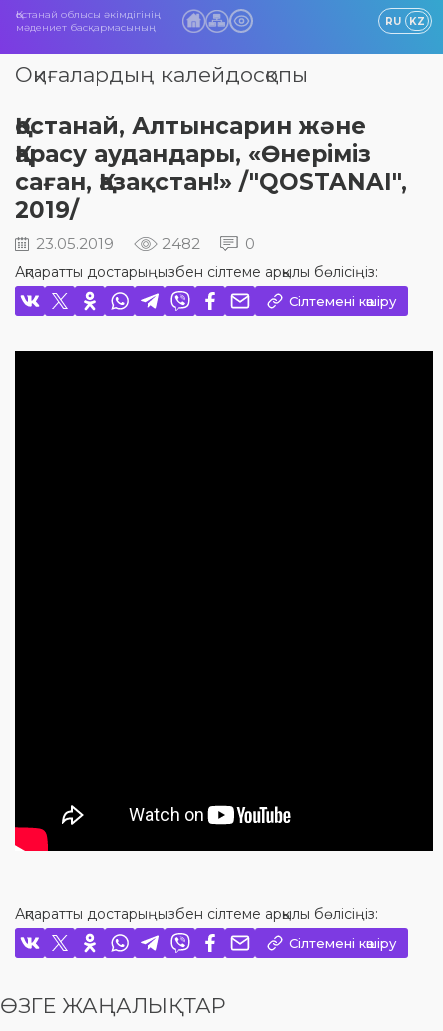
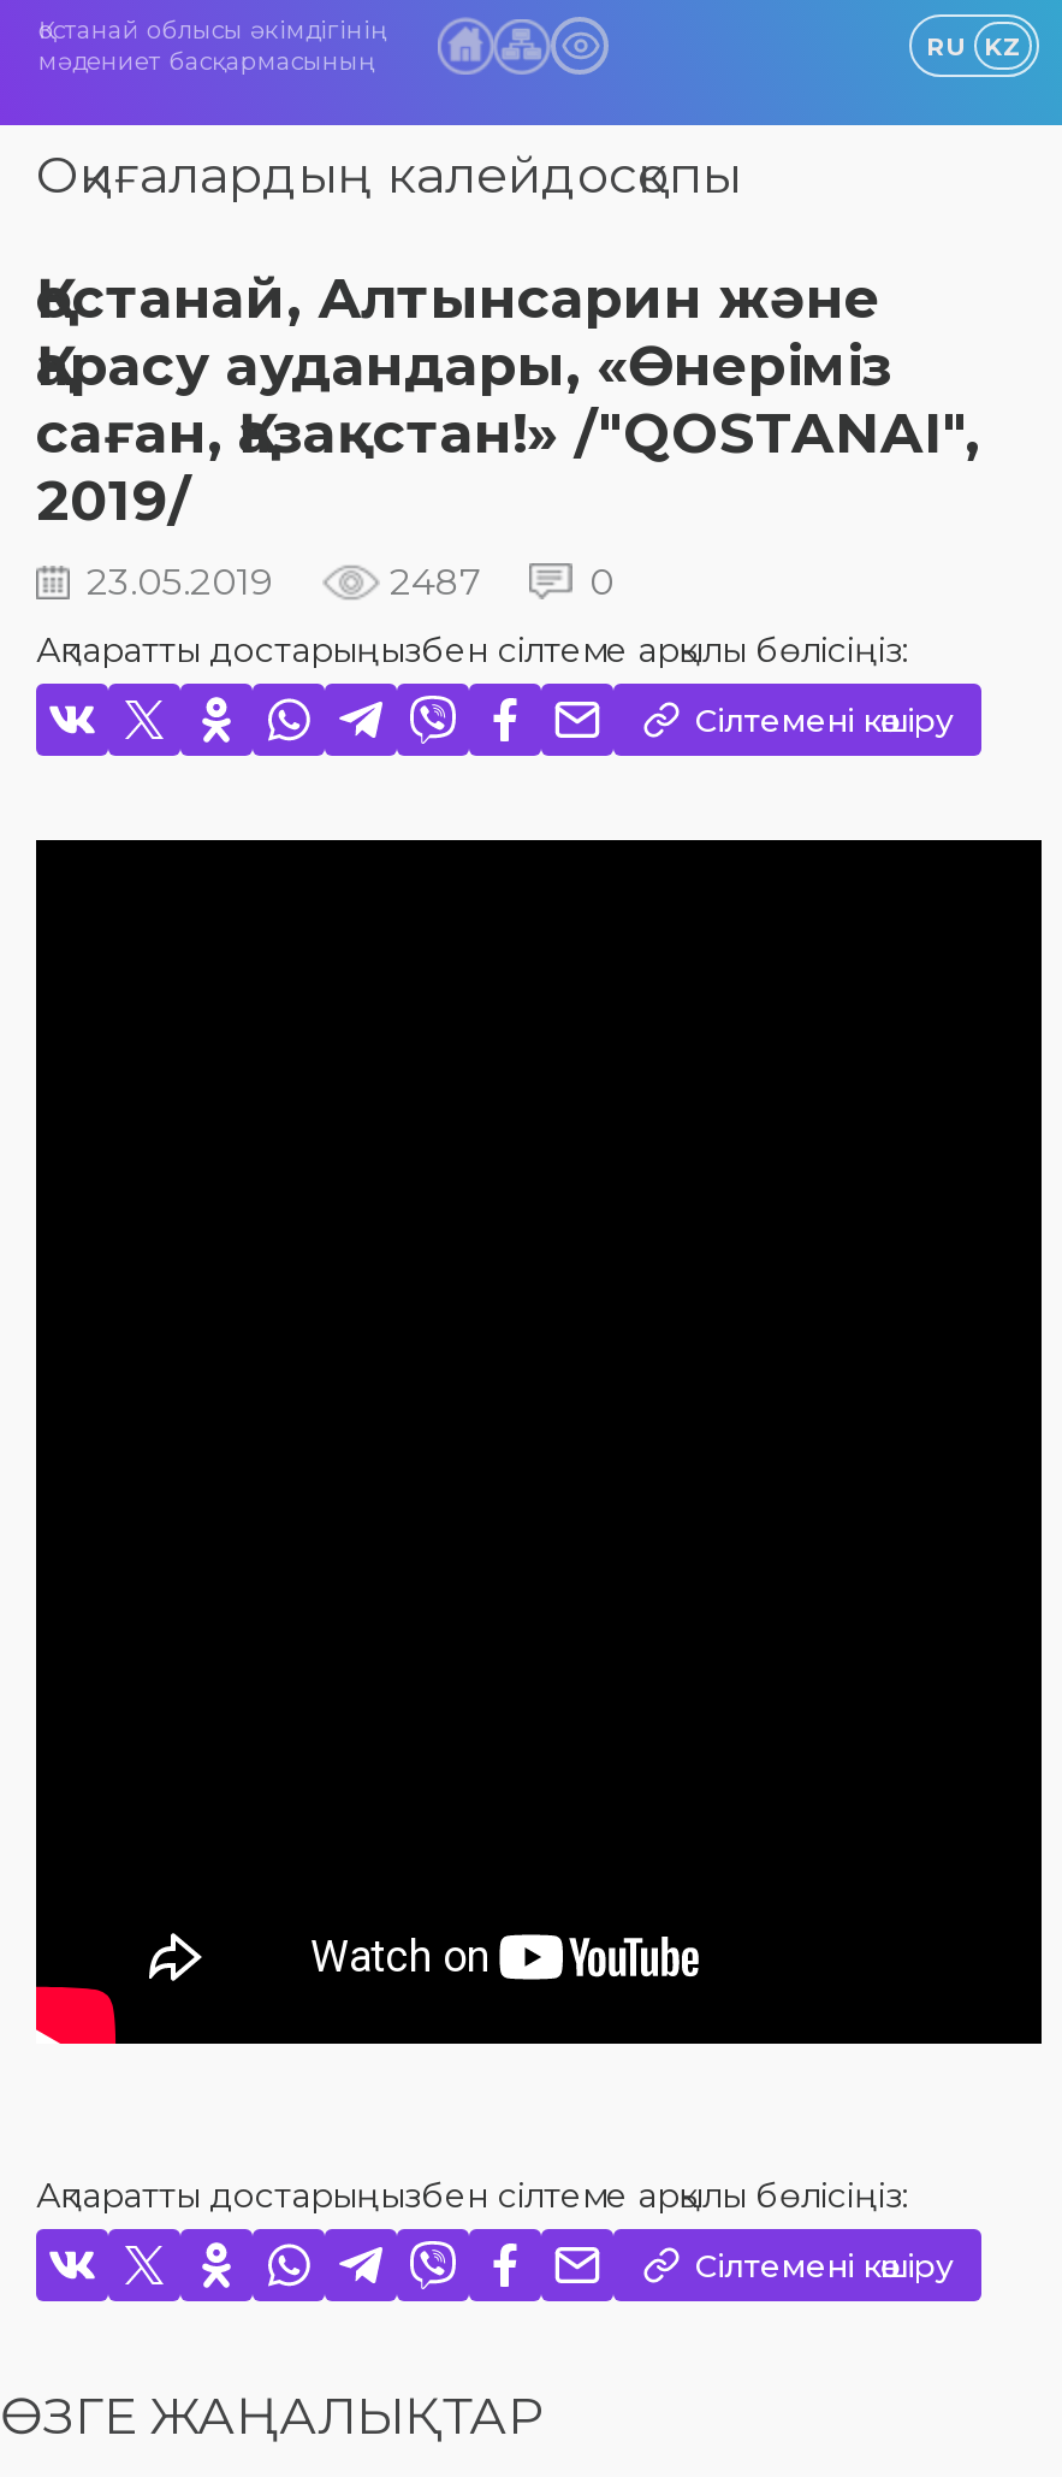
- 2482
+ 2487
